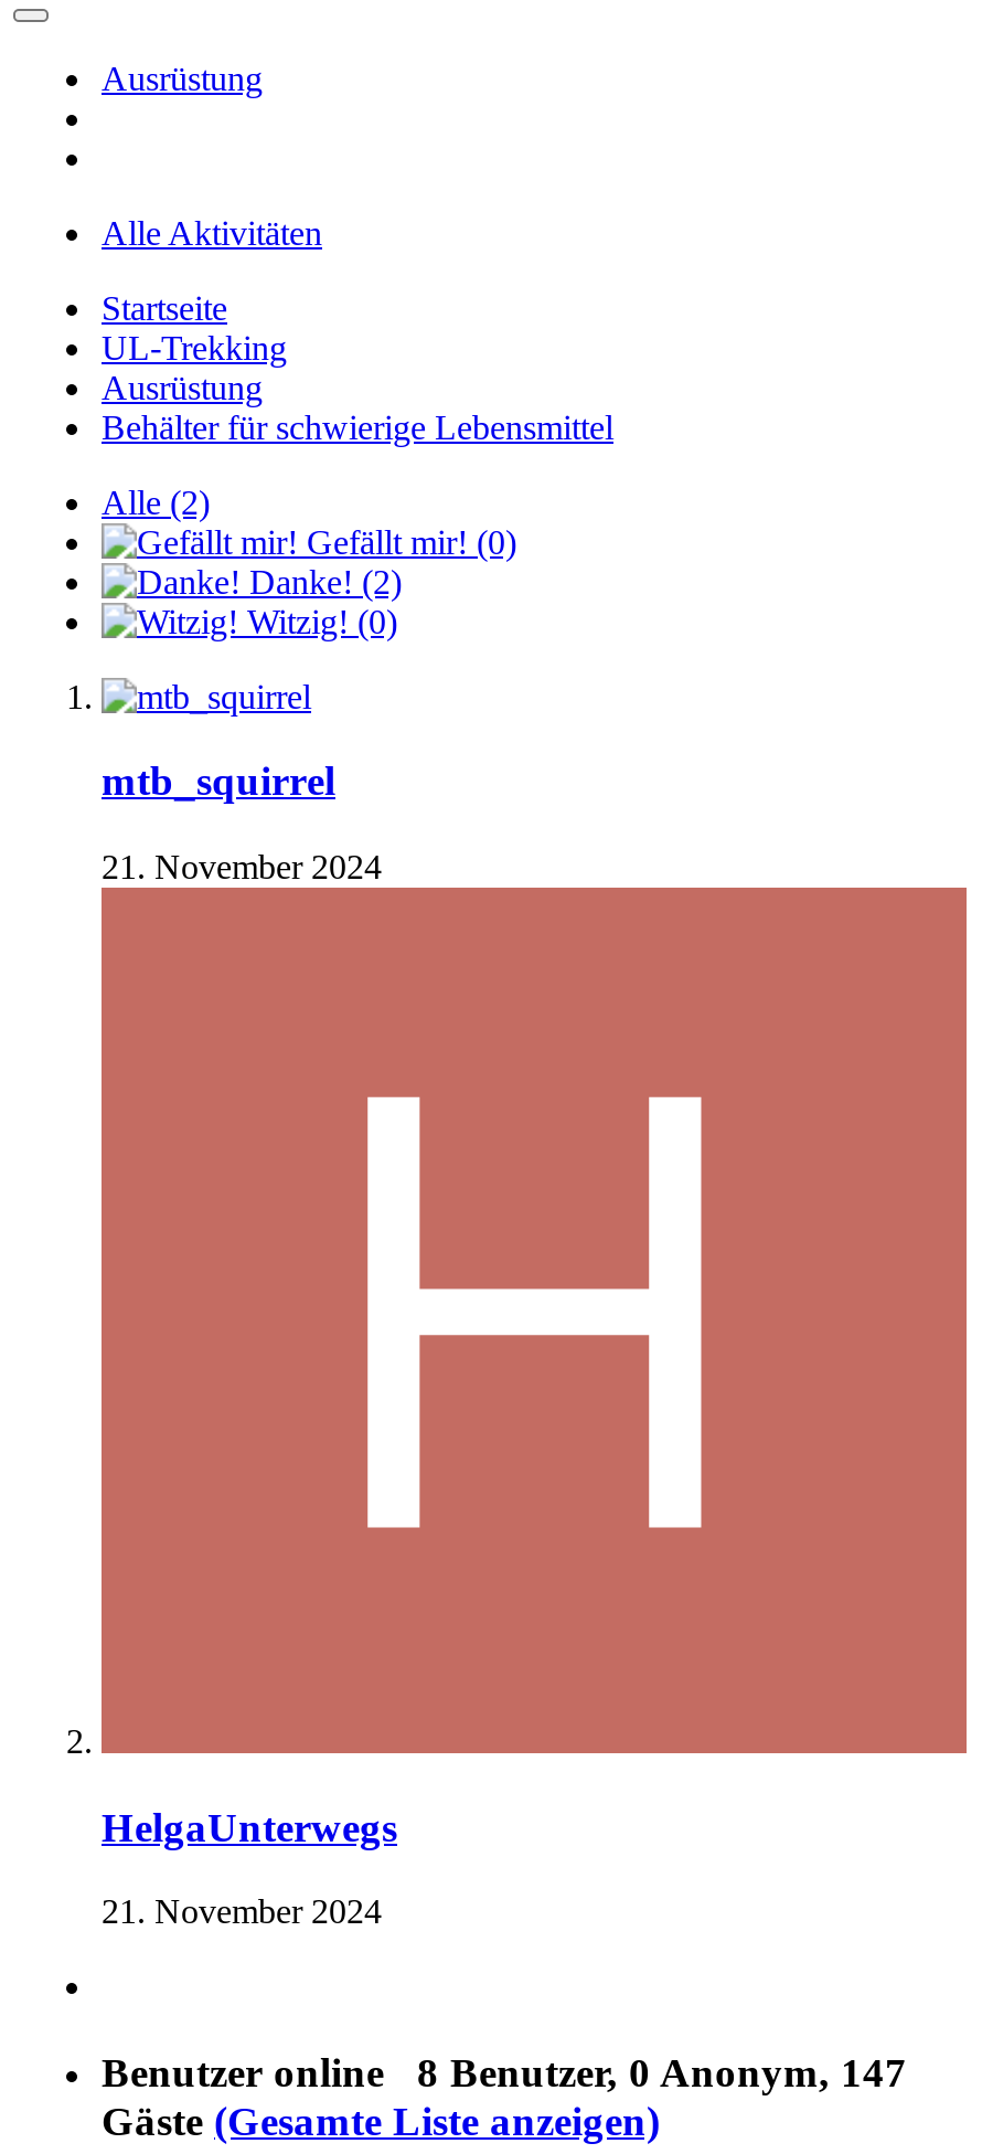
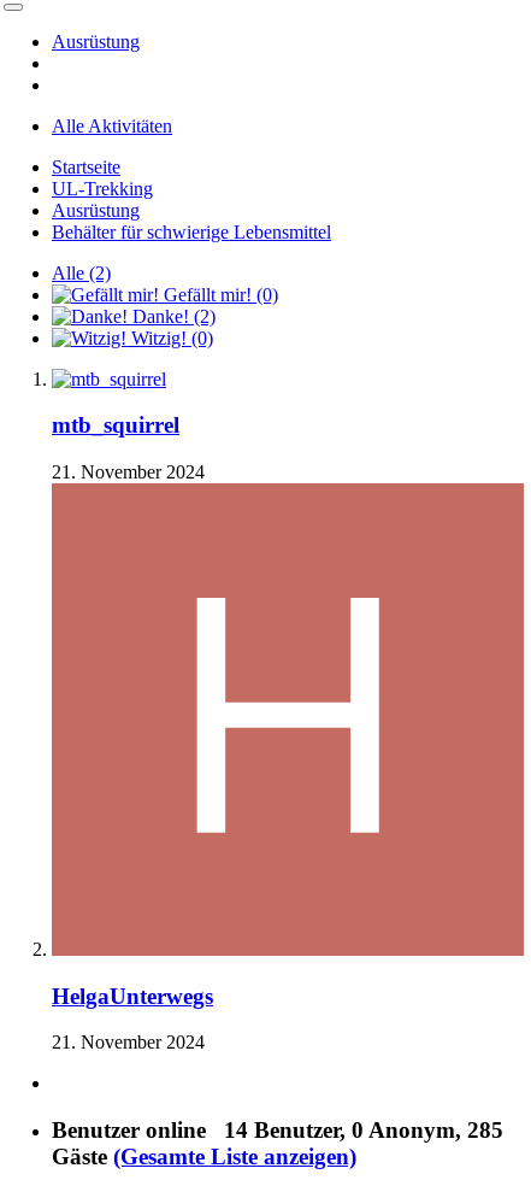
- Benutzer online 8 Benutzer, 0 Anonym, 147
+ Benutzer online 14 Benutzer, 0 Anonym, 285
